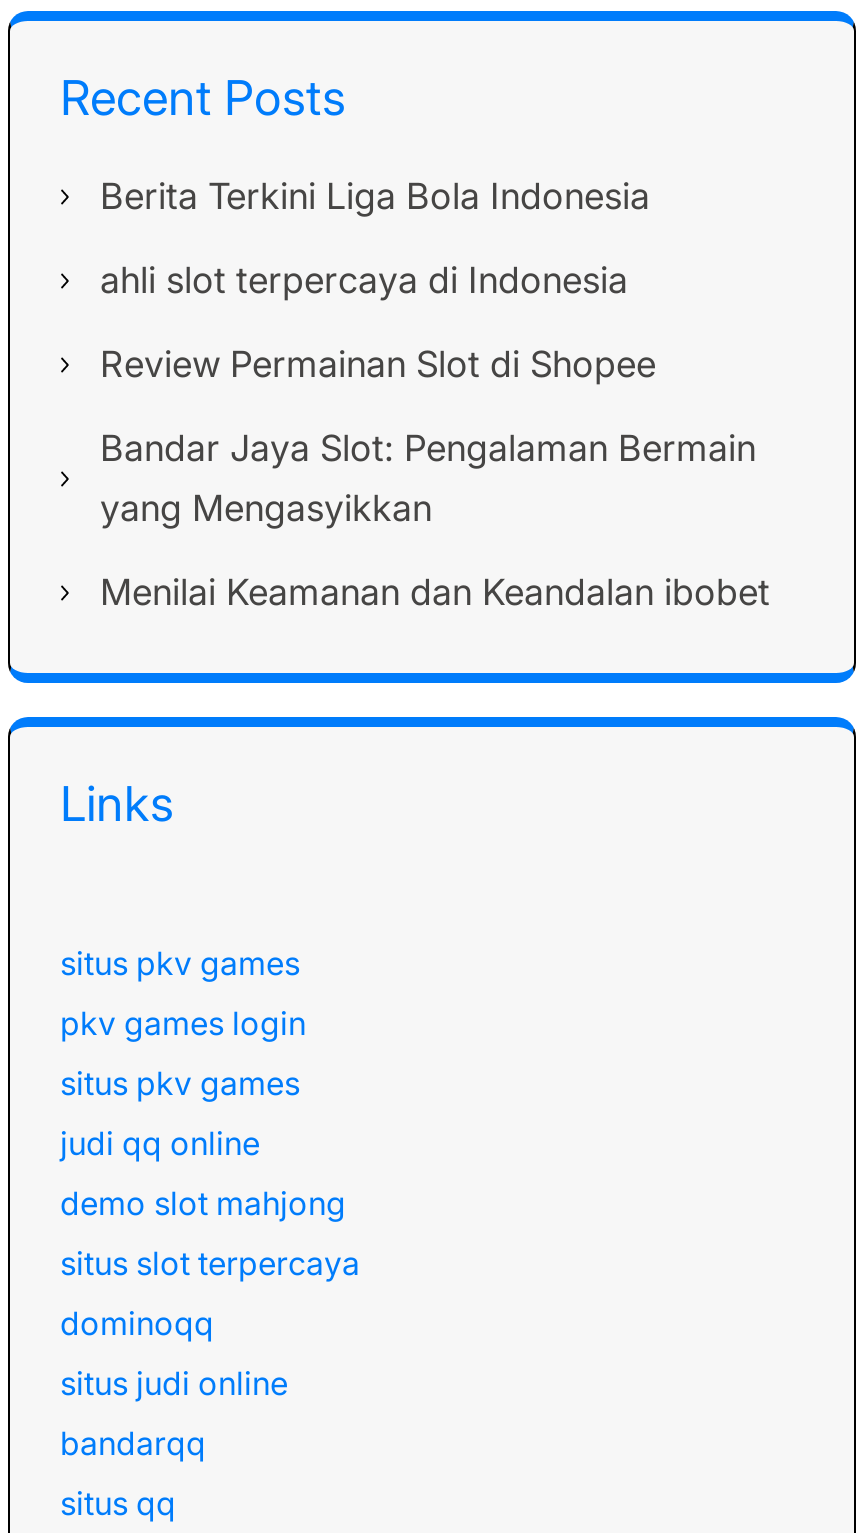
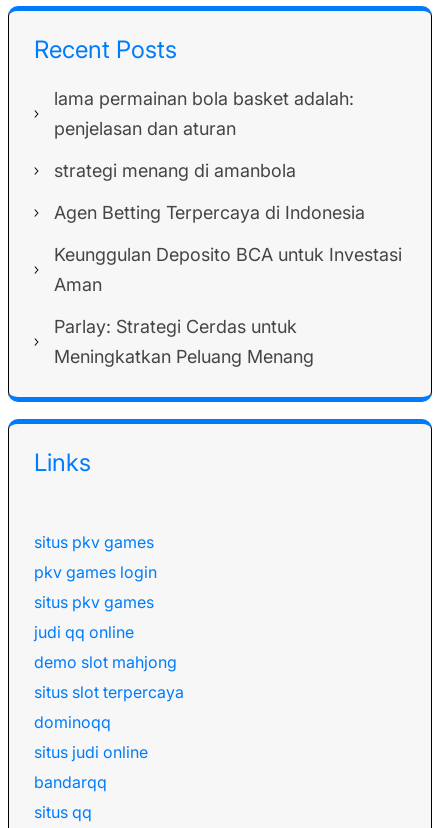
- Berita Terkini Liga Bola Indonesia
+ lama permainan bola basket adalah:
+ penjelasan dan aturan

- ahli slot terpercaya di Indonesia
+ strategi menang di amanbola

- Review Permainan Slot di Shopee
+ Agen Betting Terpercaya di Indonesia

- Bandar Jaya Slot: Pengalaman Bermain
- yang Mengasyikkan
+ Keunggulan Deposito BCA untuk Investasi
+ Aman

- Menilai Keamanan dan Keandalan ibobet
+ Parlay: Strategi Cerdas untuk
+ Meningkatkan Peluang Menang
